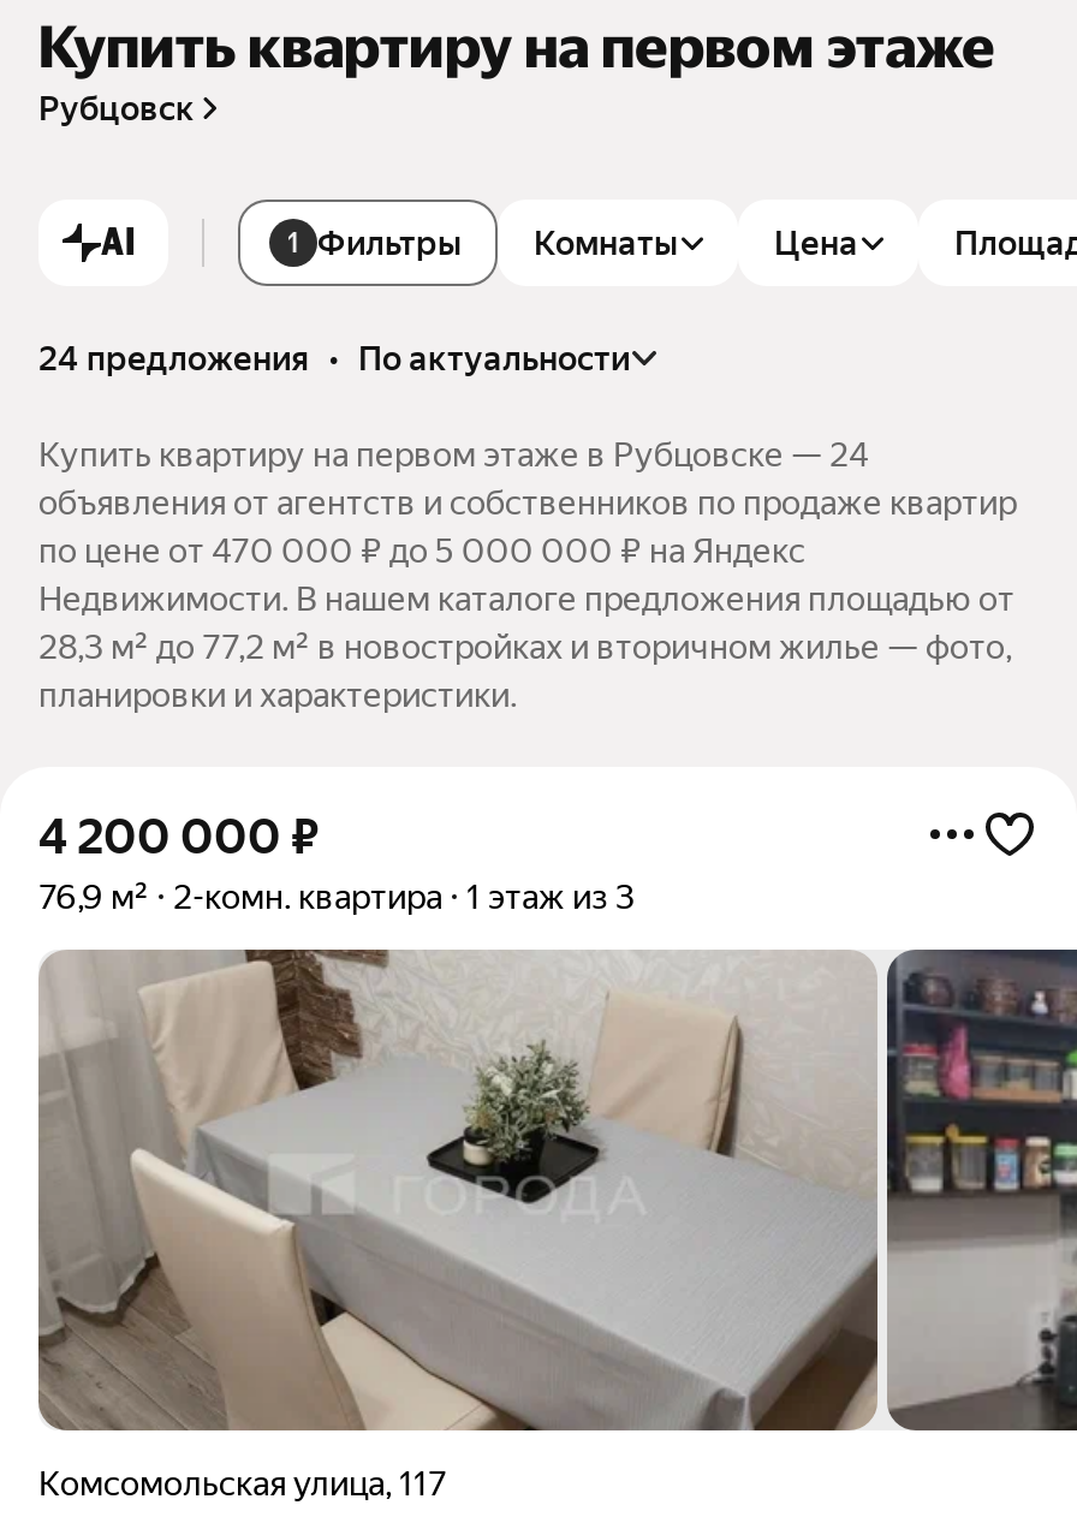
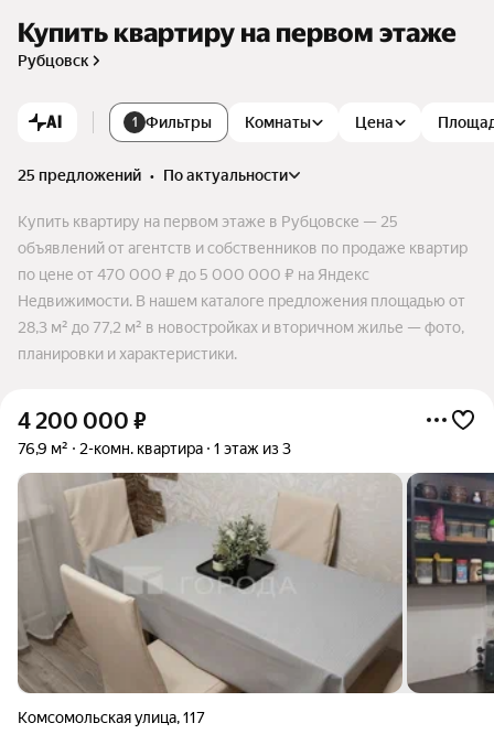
- 24 предложения • по актуальности
+ 25 предложений • по актуальности

- Купить квартиру на первом этаже в Рубцовске — 24
+ Купить квартиру на первом этаже в Рубцовске — 25

- объявления от агентств и собственников по продаже квартир
+ объявлений от агентств и собственников по продаже квартир
